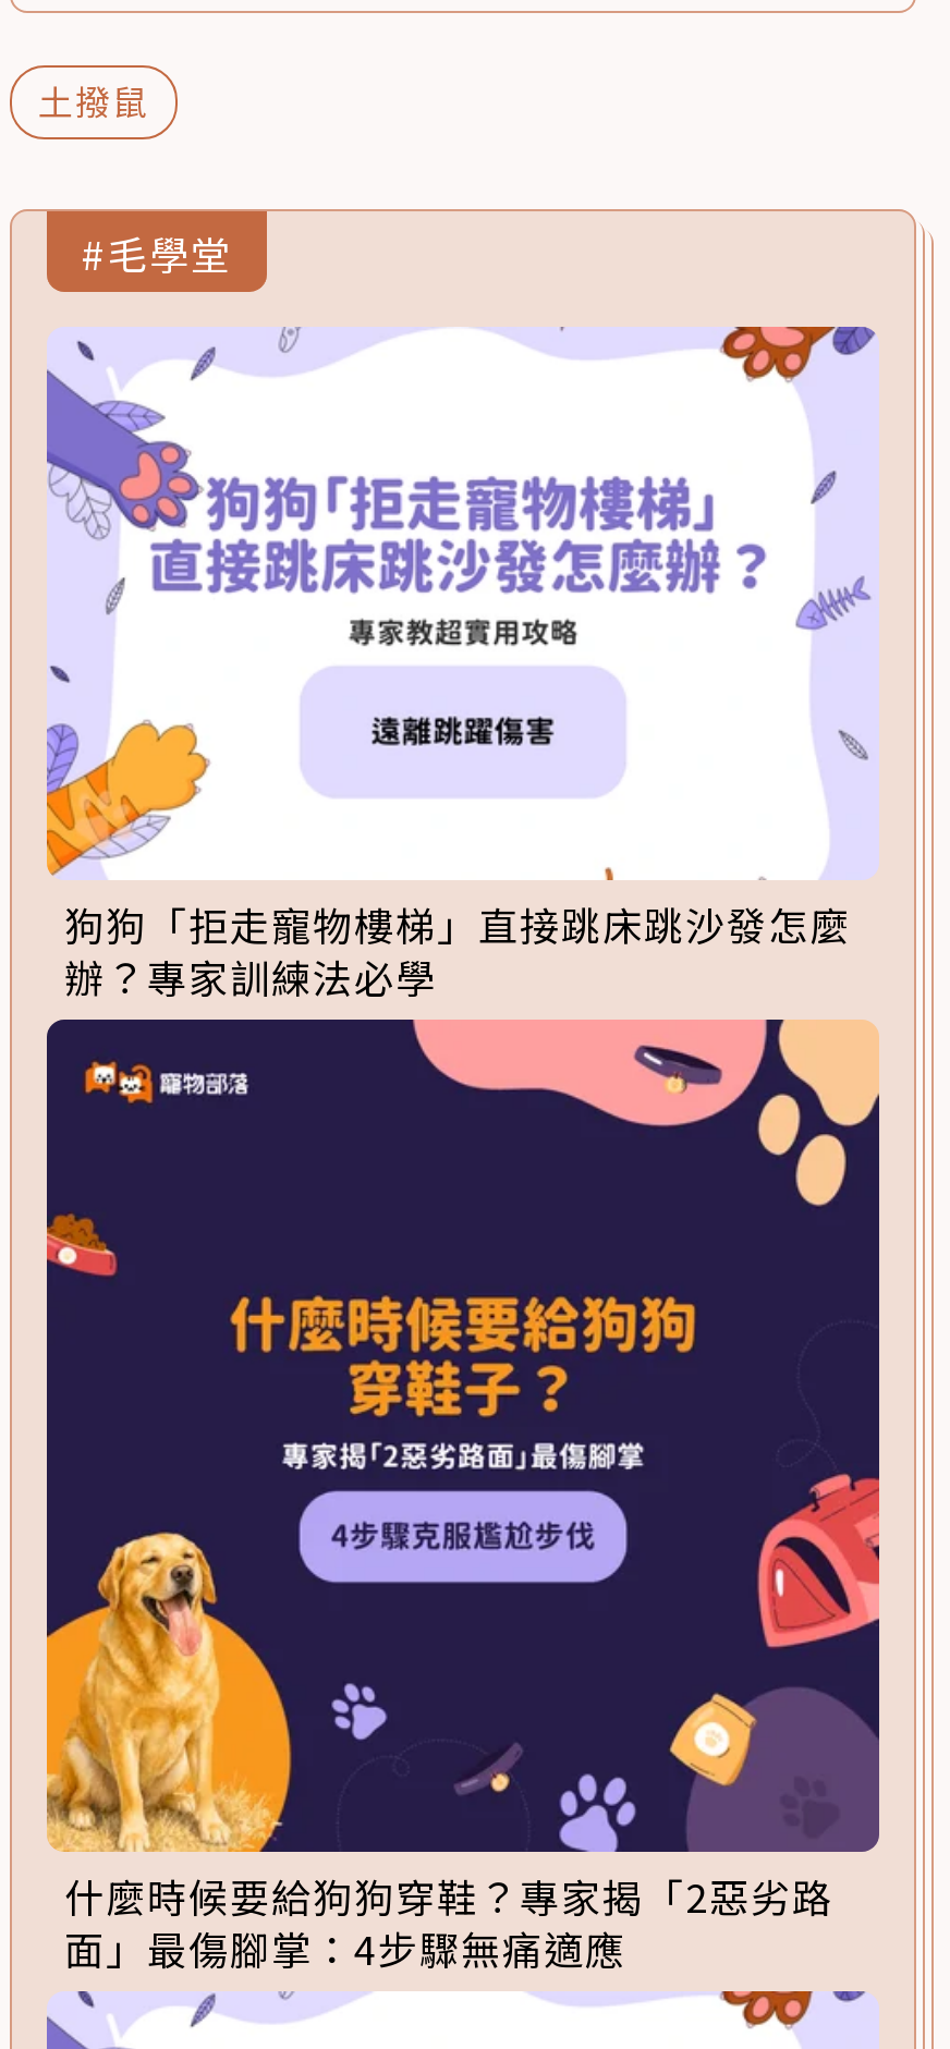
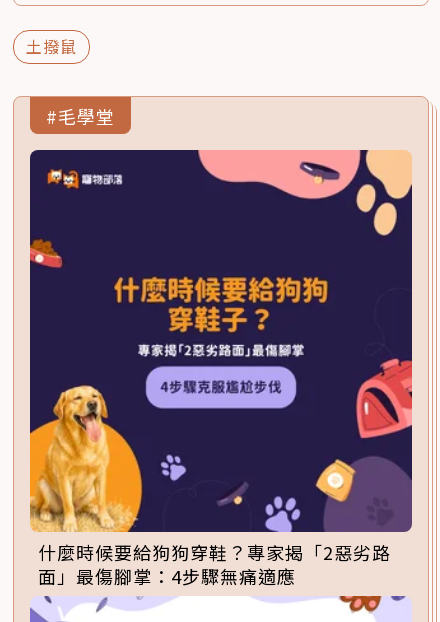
- [image]
- 狗狗「拒走寵物樓梯」直接跳床跳沙發怎麼
- 辦？專家訓練法必學
